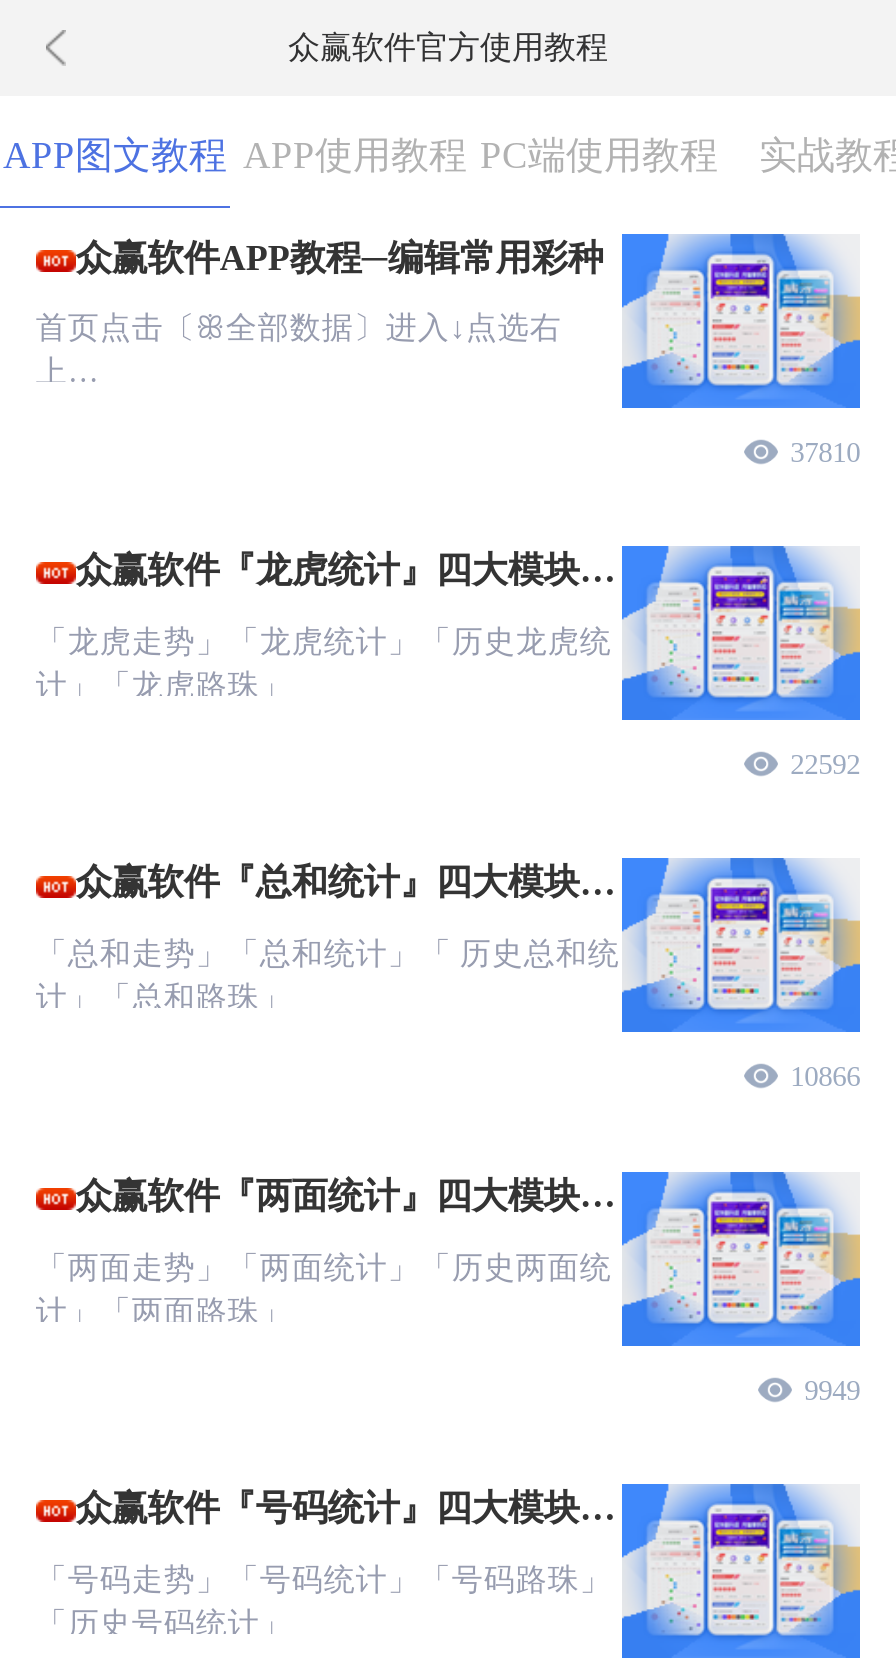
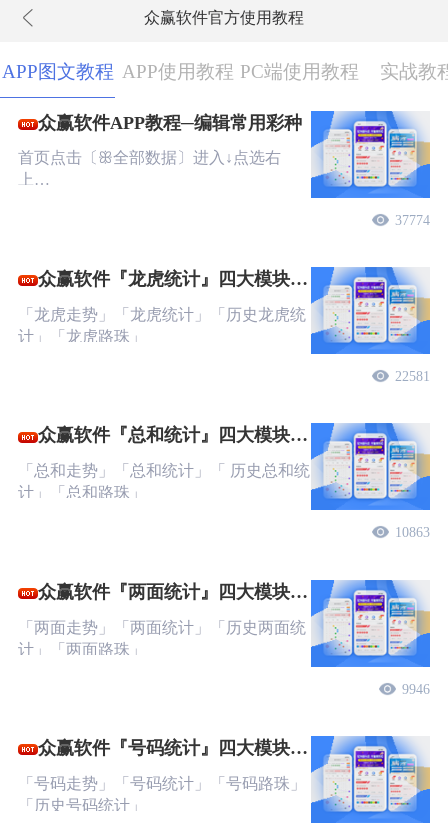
- 37810
+ 37774

- 22592
+ 22581

- 10866
+ 10863

- 9949
+ 9946
